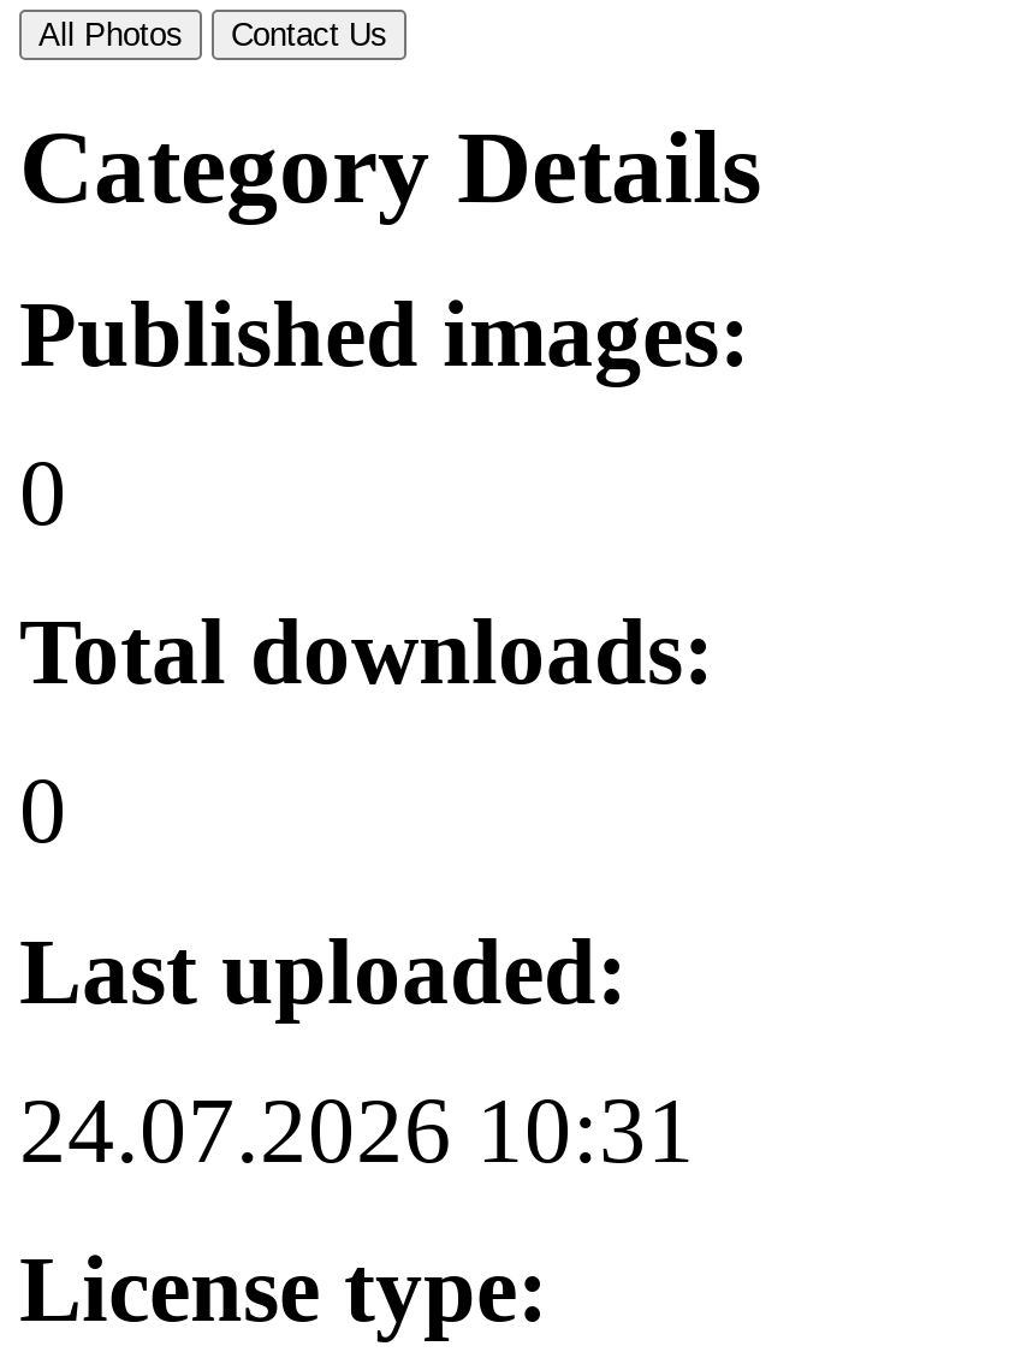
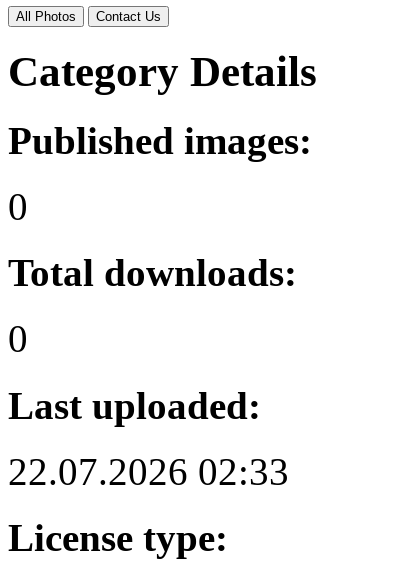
- 24.07.2026 10:31
+ 22.07.2026 02:33
